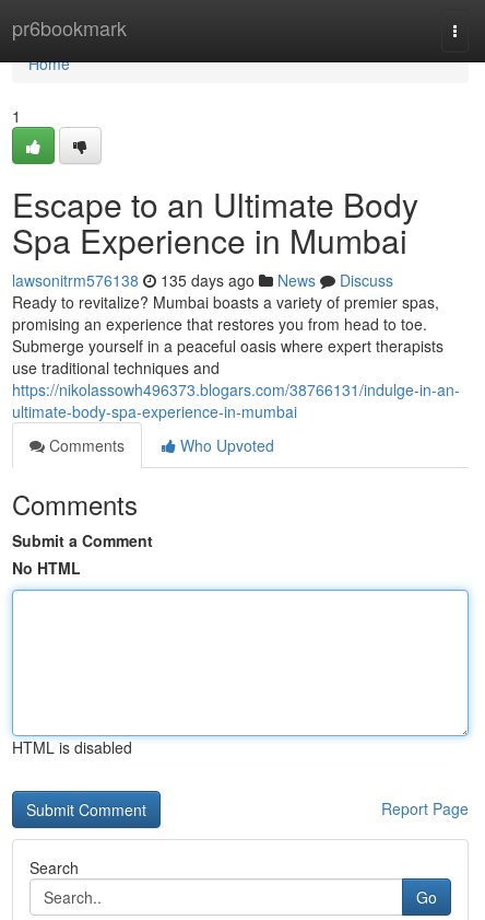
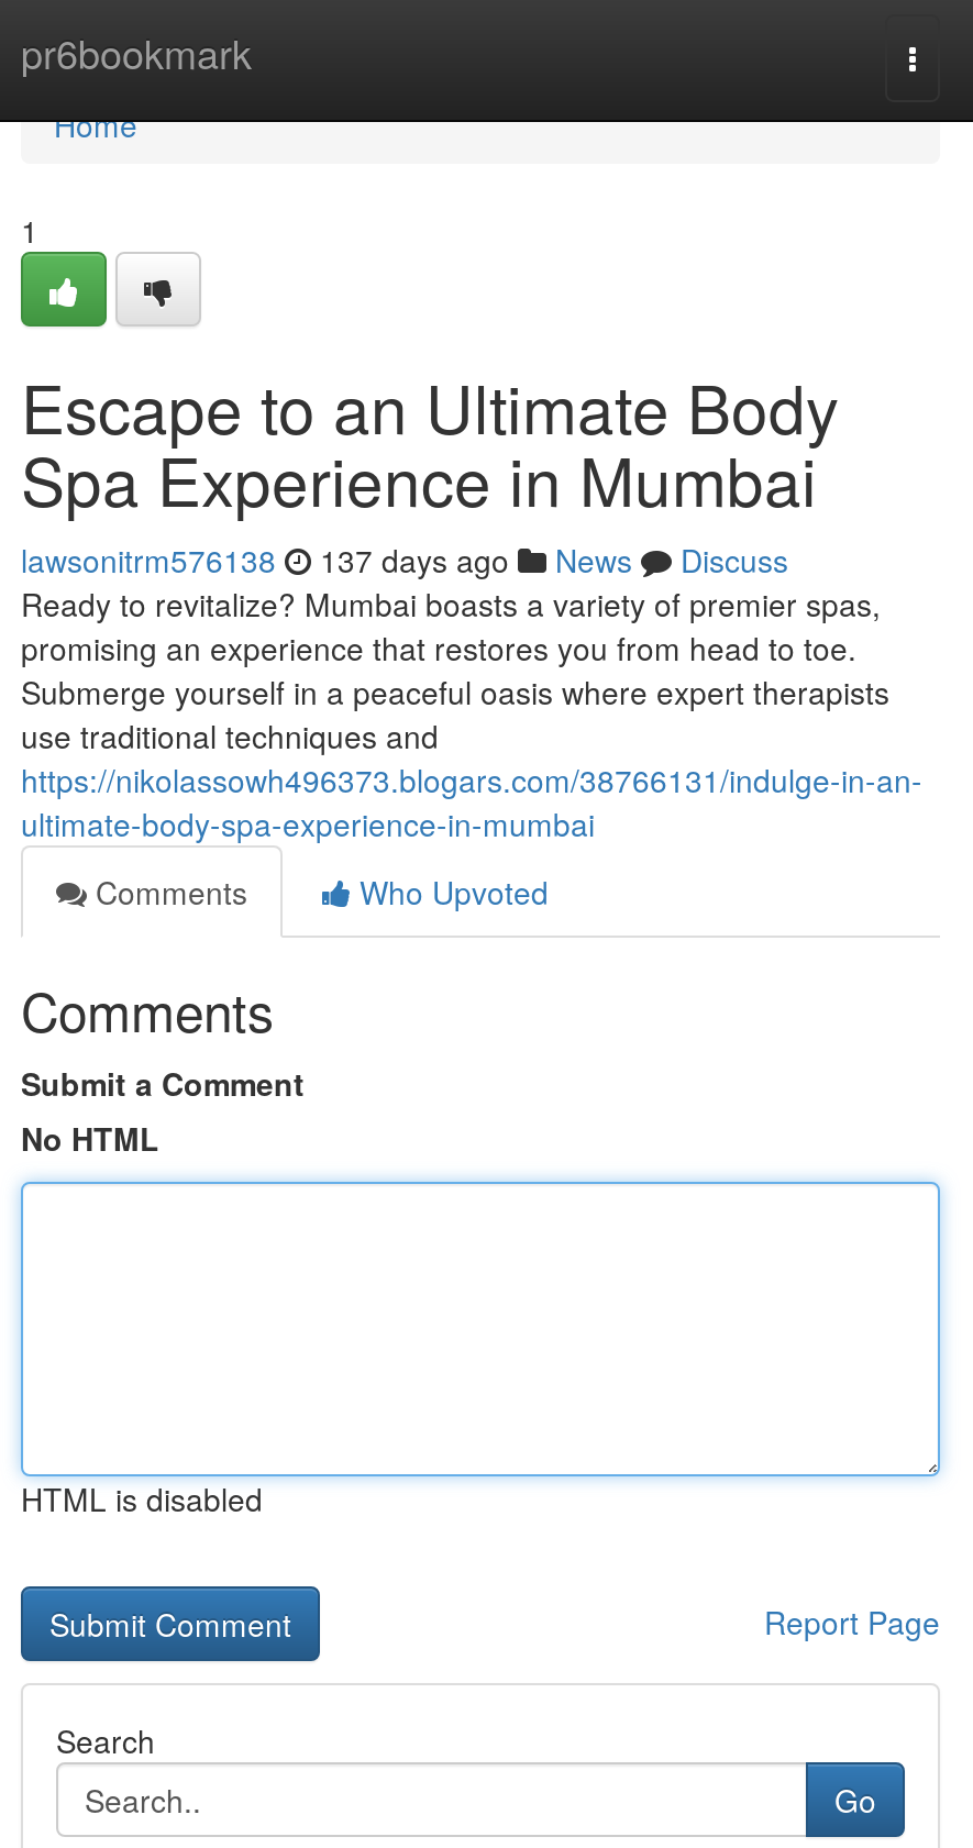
- lawsonitrm576138 135 days ago News Discuss
+ lawsonitrm576138 137 days ago News Discuss
